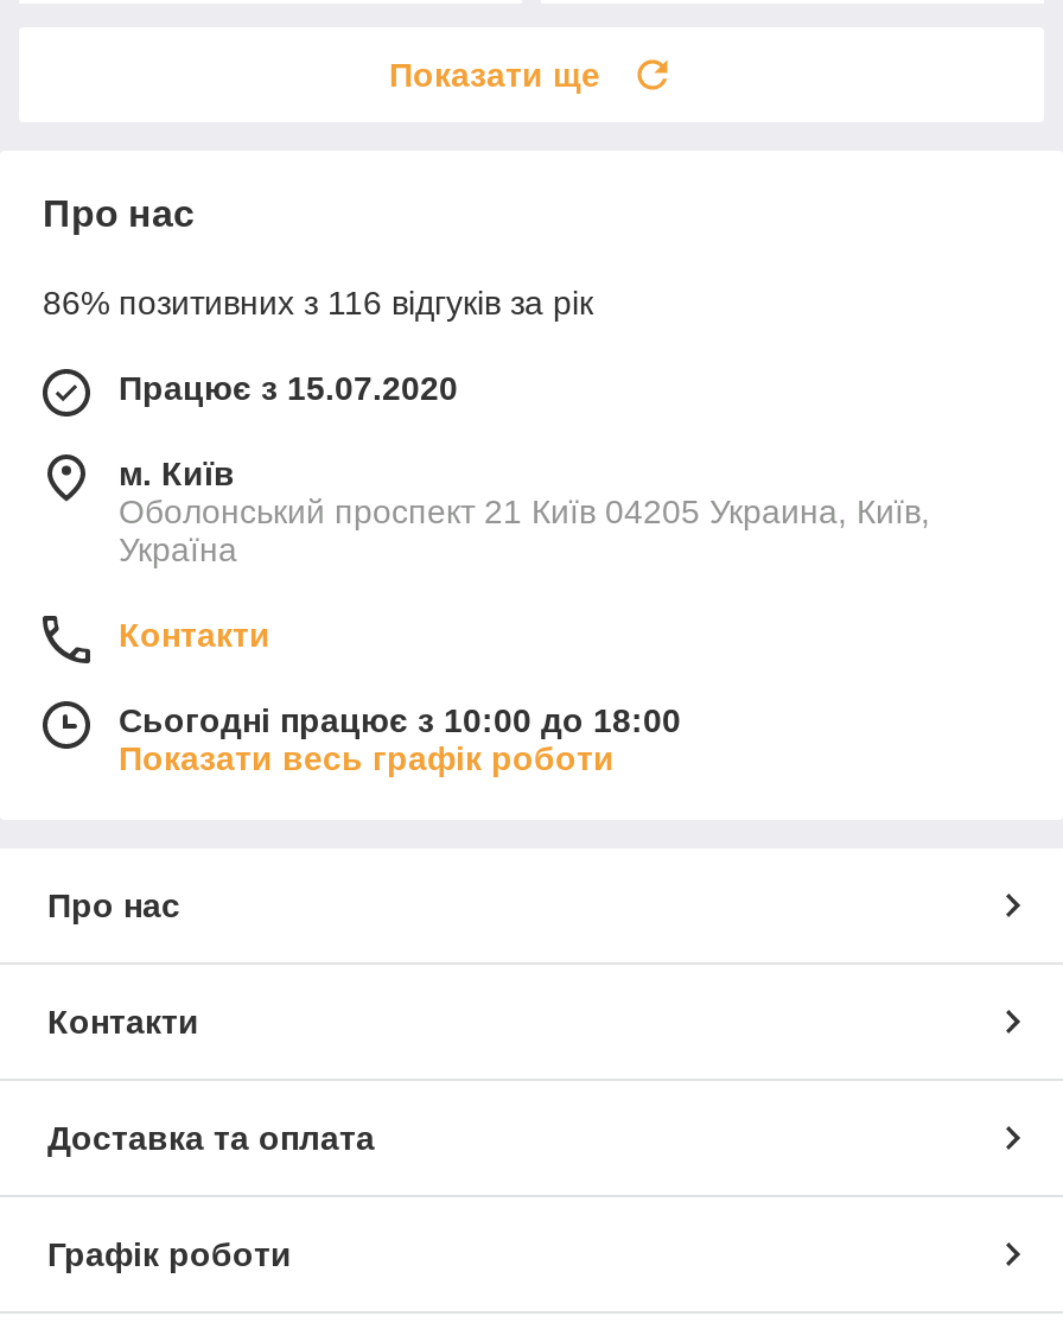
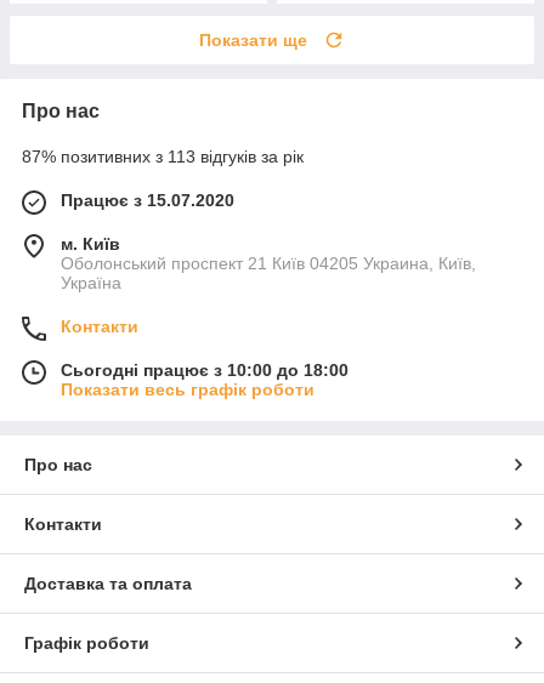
- 86% позитивних з 116 відгуків за рік
+ 87% позитивних з 113 відгуків за рік
